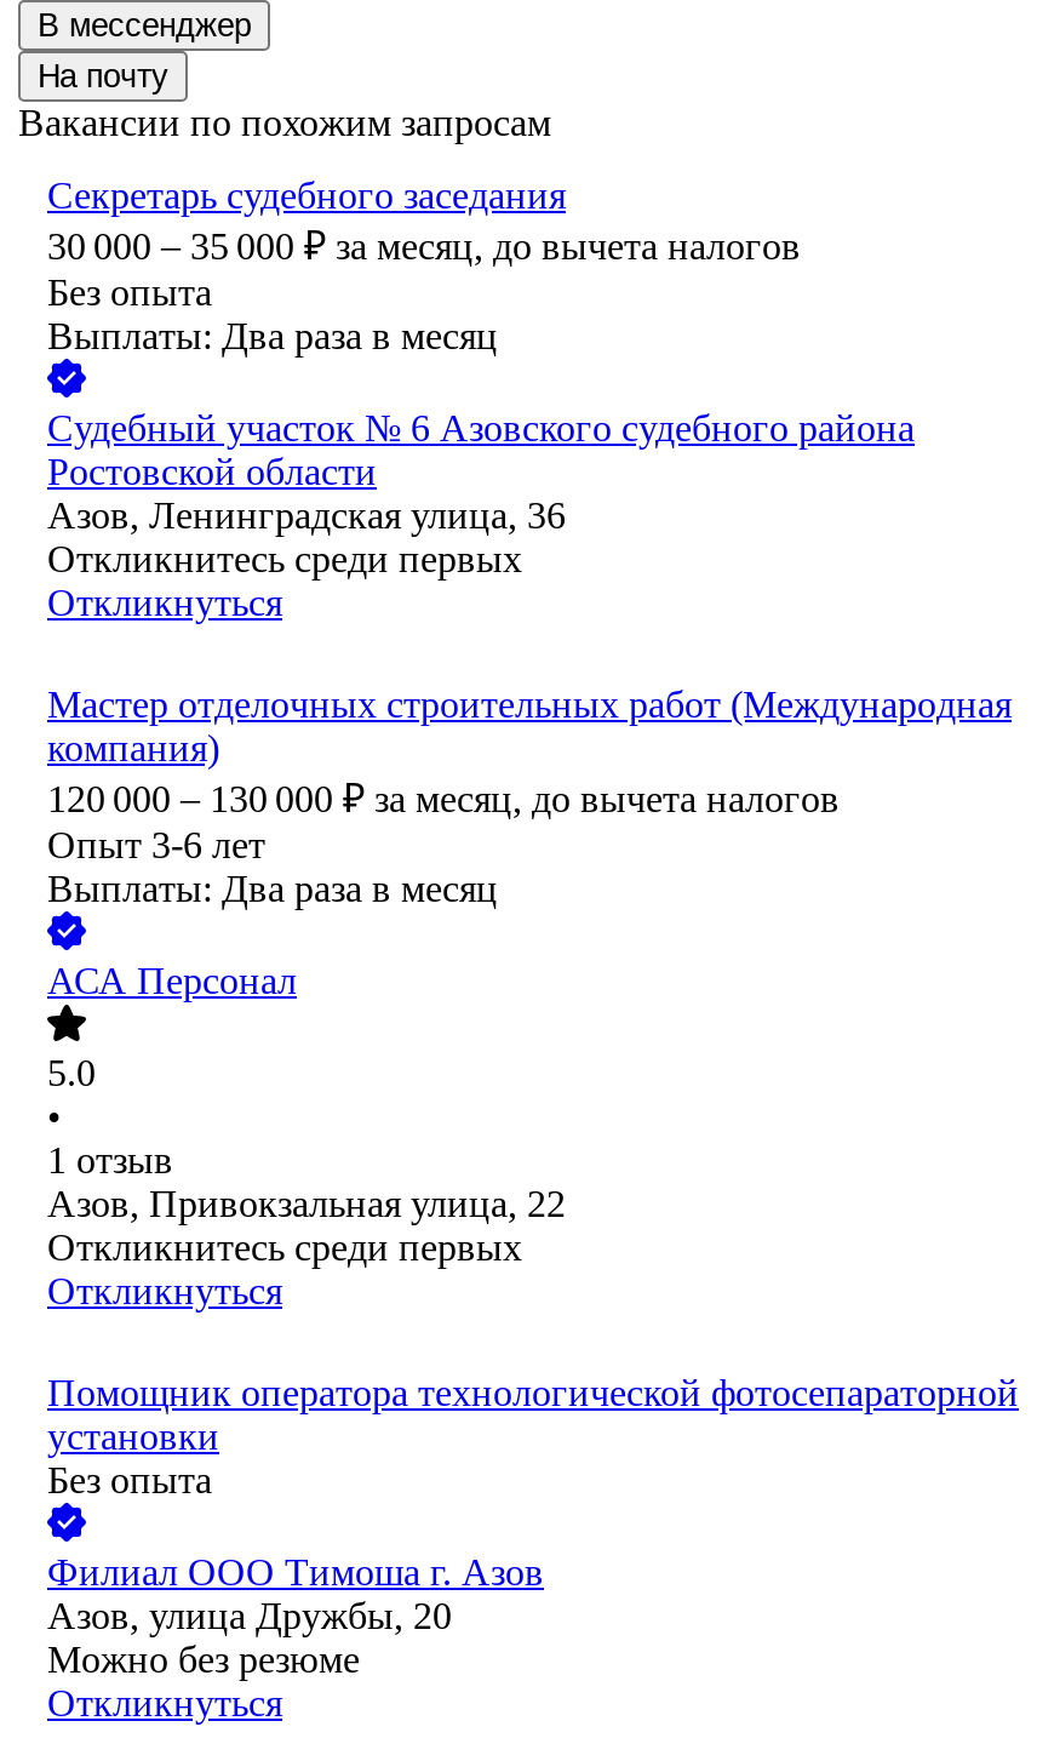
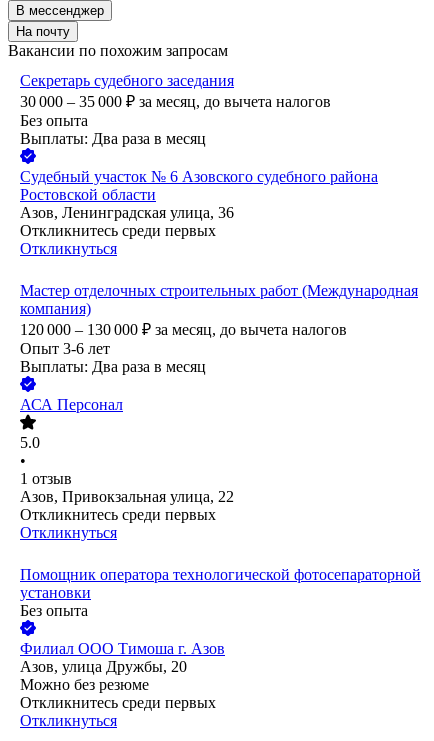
+ Откликнитесь среди первых
